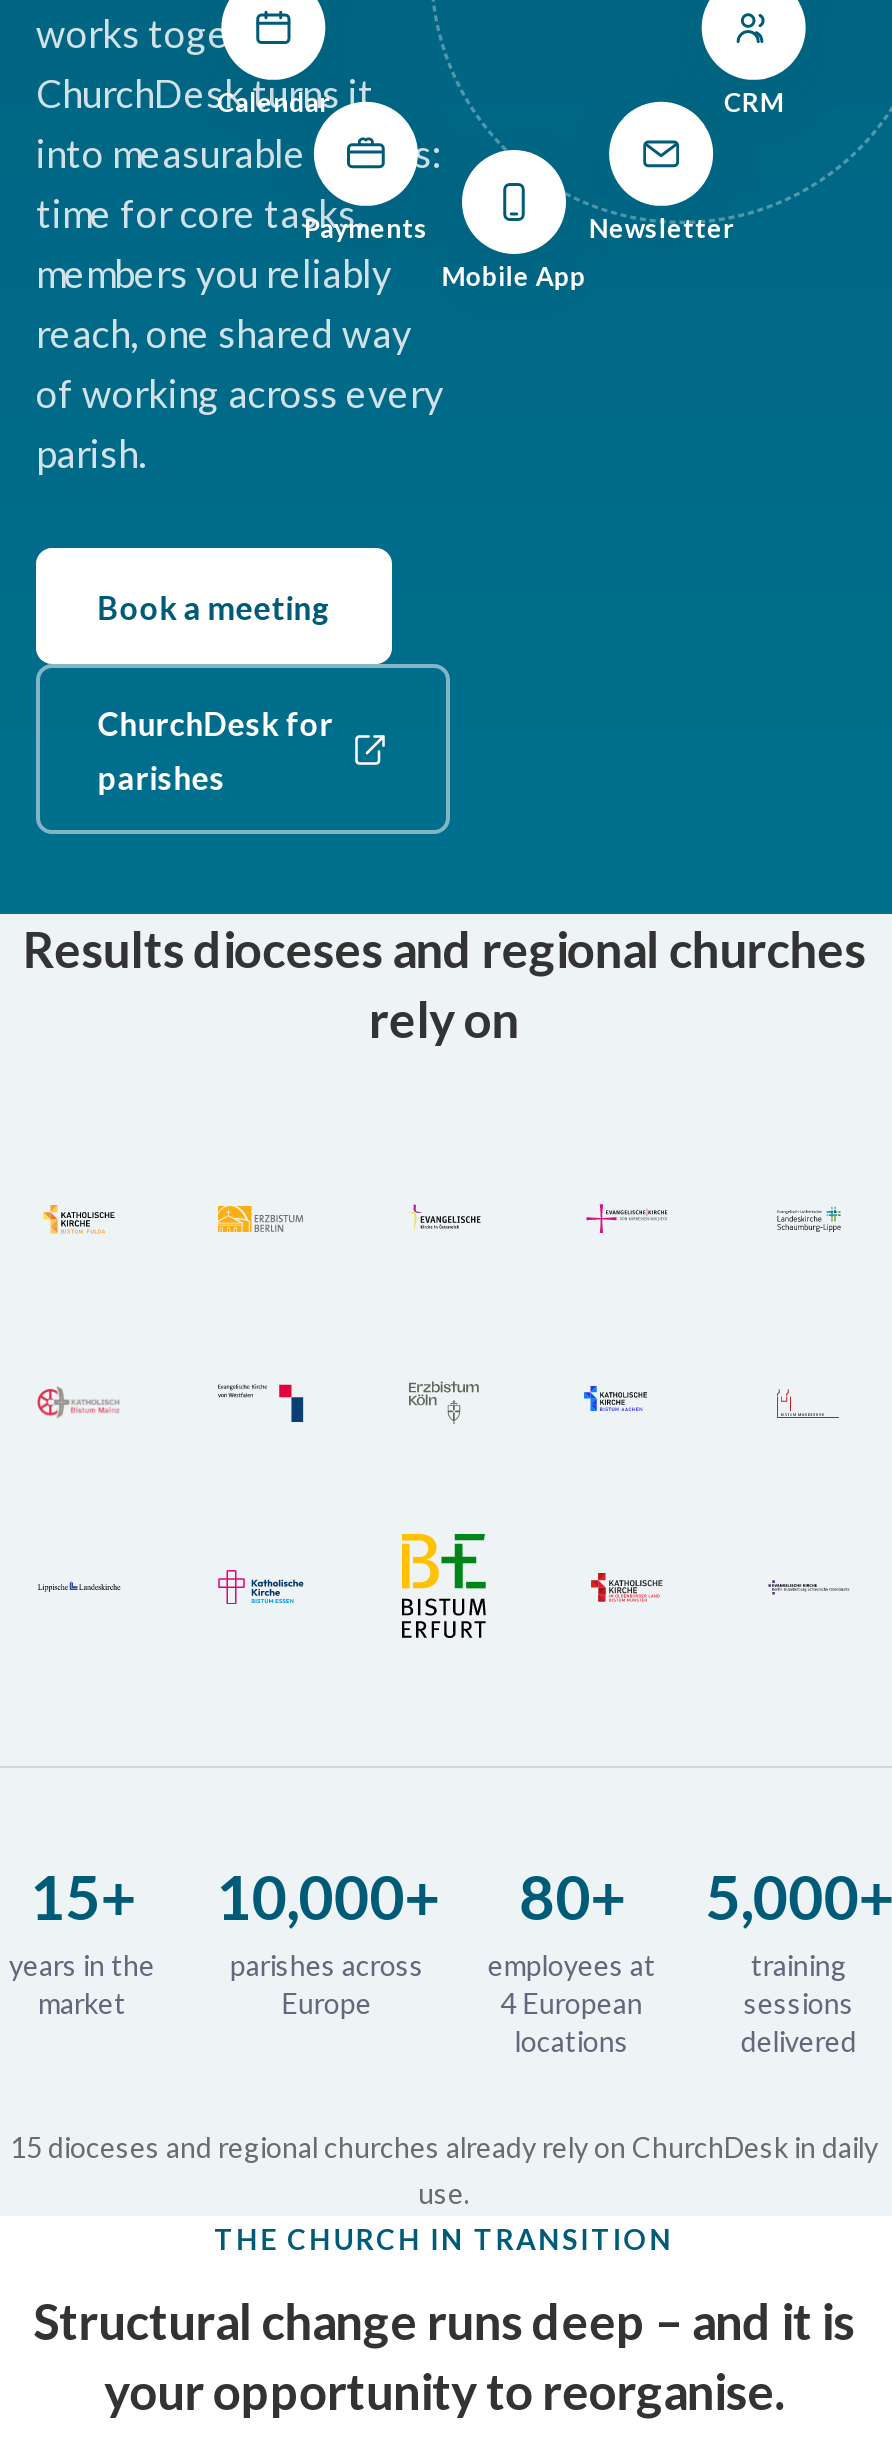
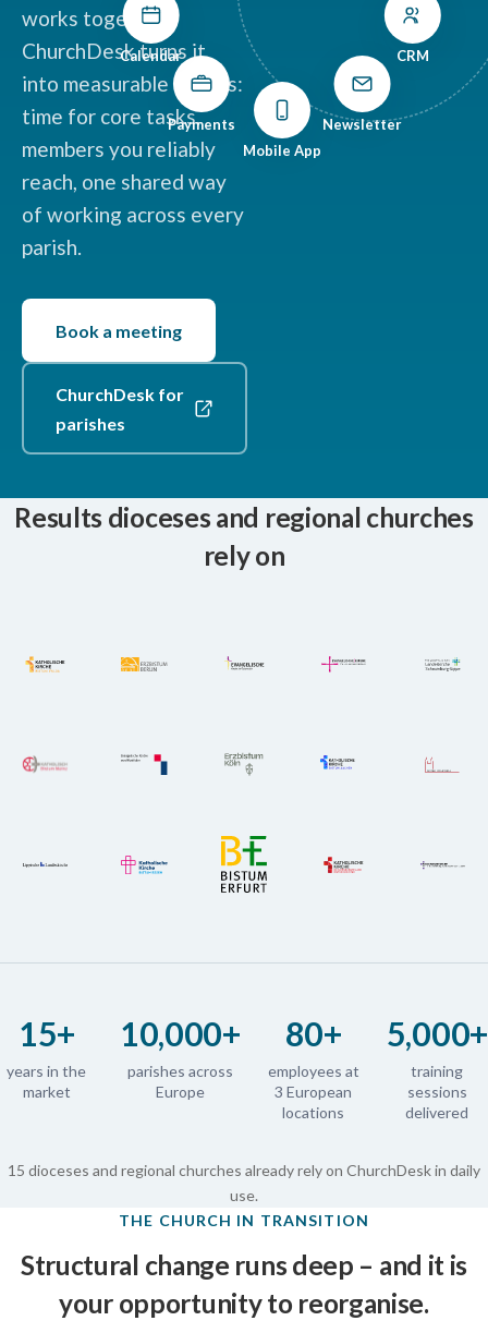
- 4 European
+ 3 European
